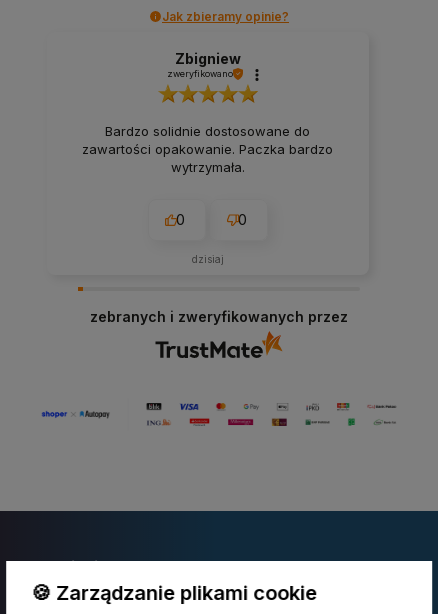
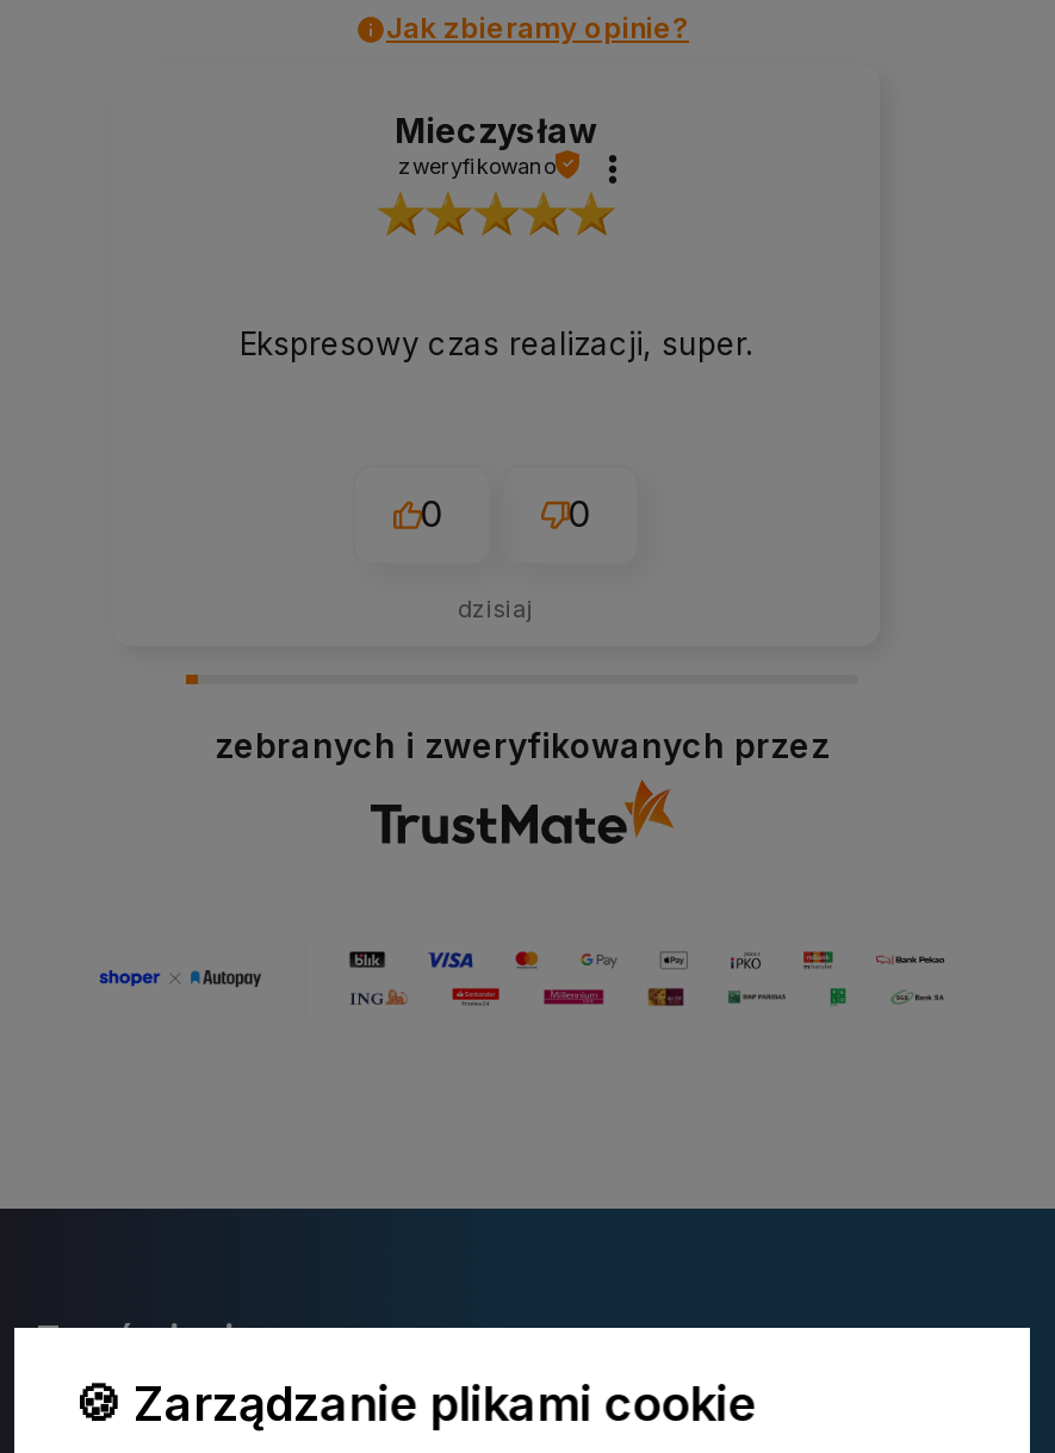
- Zbigniew
+ Mieczysław

- Bardzo solidnie dostosowane do
- zawartości opakowanie. Paczka bardzo
- wytrzymała.
+ Ekspresowy czas realizacji, super.
